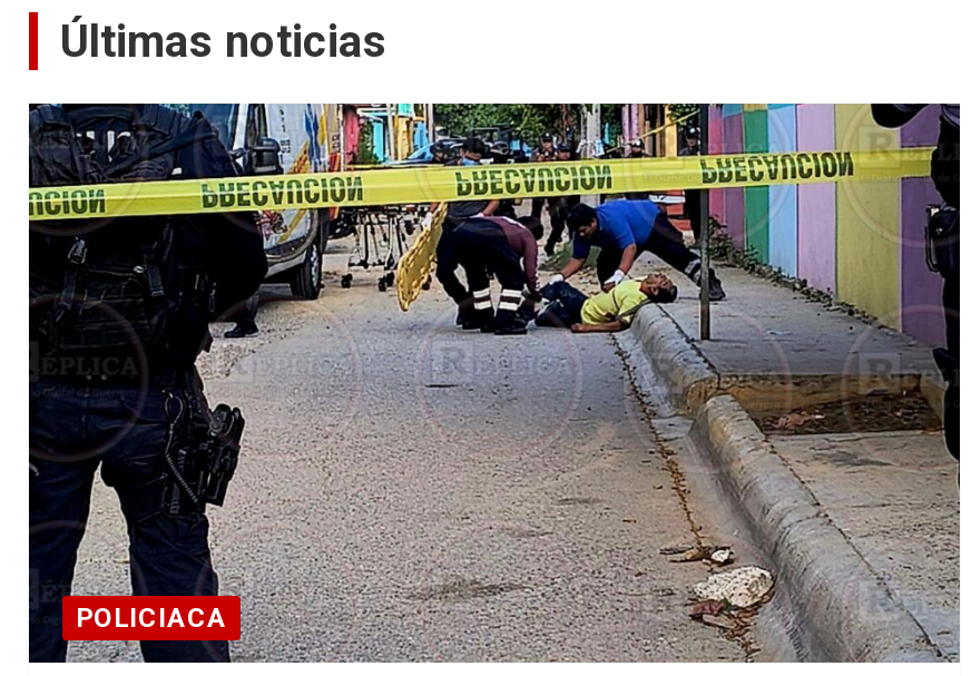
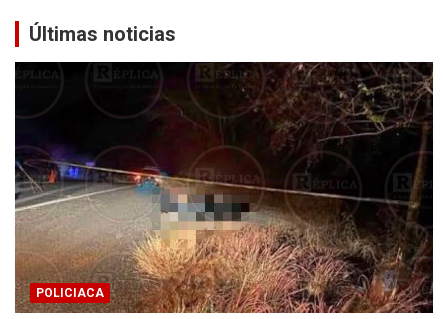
- [image]
+ [image]
